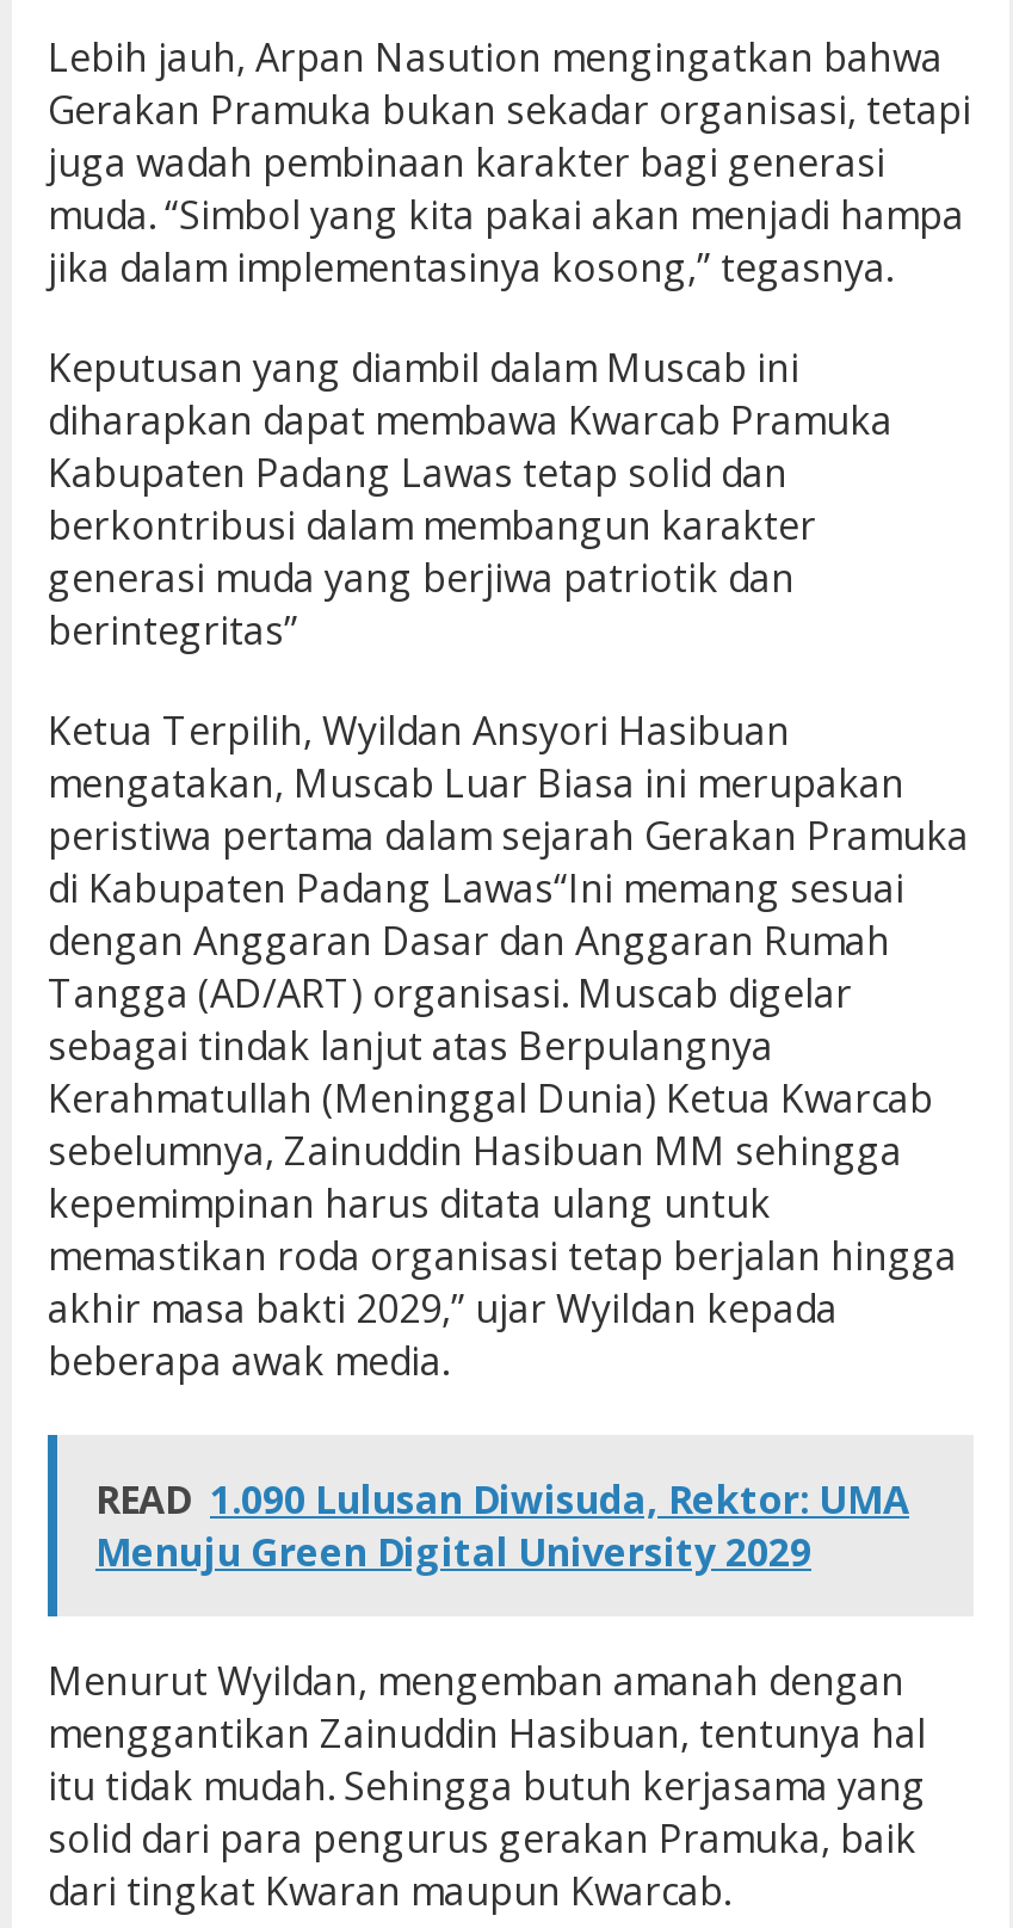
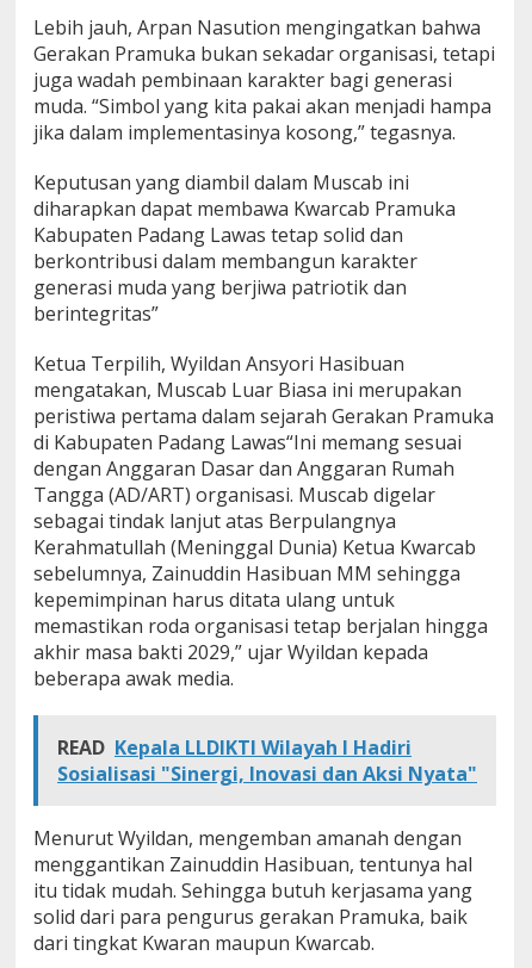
- READ 1.090 Lulusan Diwisuda, Rektor: UMA
- Menuju Green Digital University 2029
+ READ Kepala LLDIKTI Wilayah l Hadiri
+ Sosialisasi "Sinergi, Inovasi dan Aksi Nyata"
